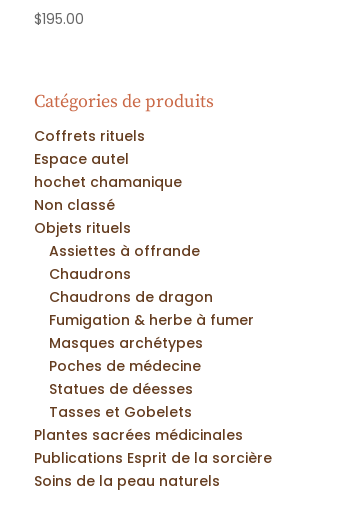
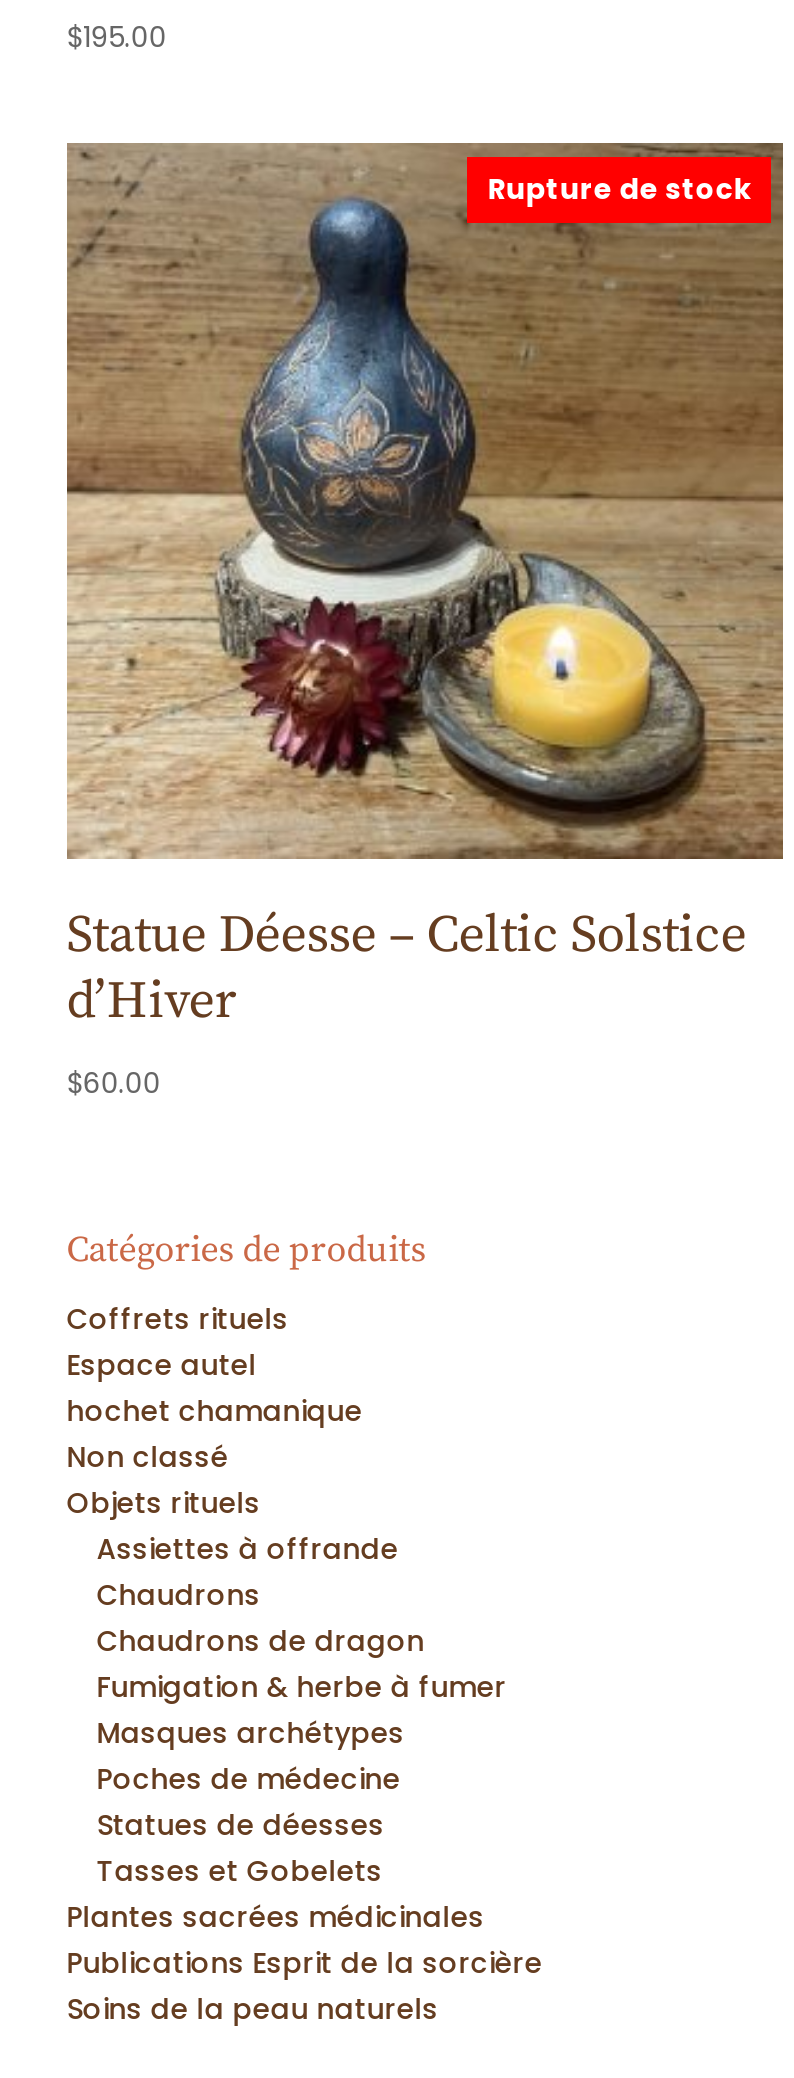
+ [image]
+ Rupture de stock

+ Statue Déesse – Celtic Solstice
+ d’Hiver
+ $60.00
